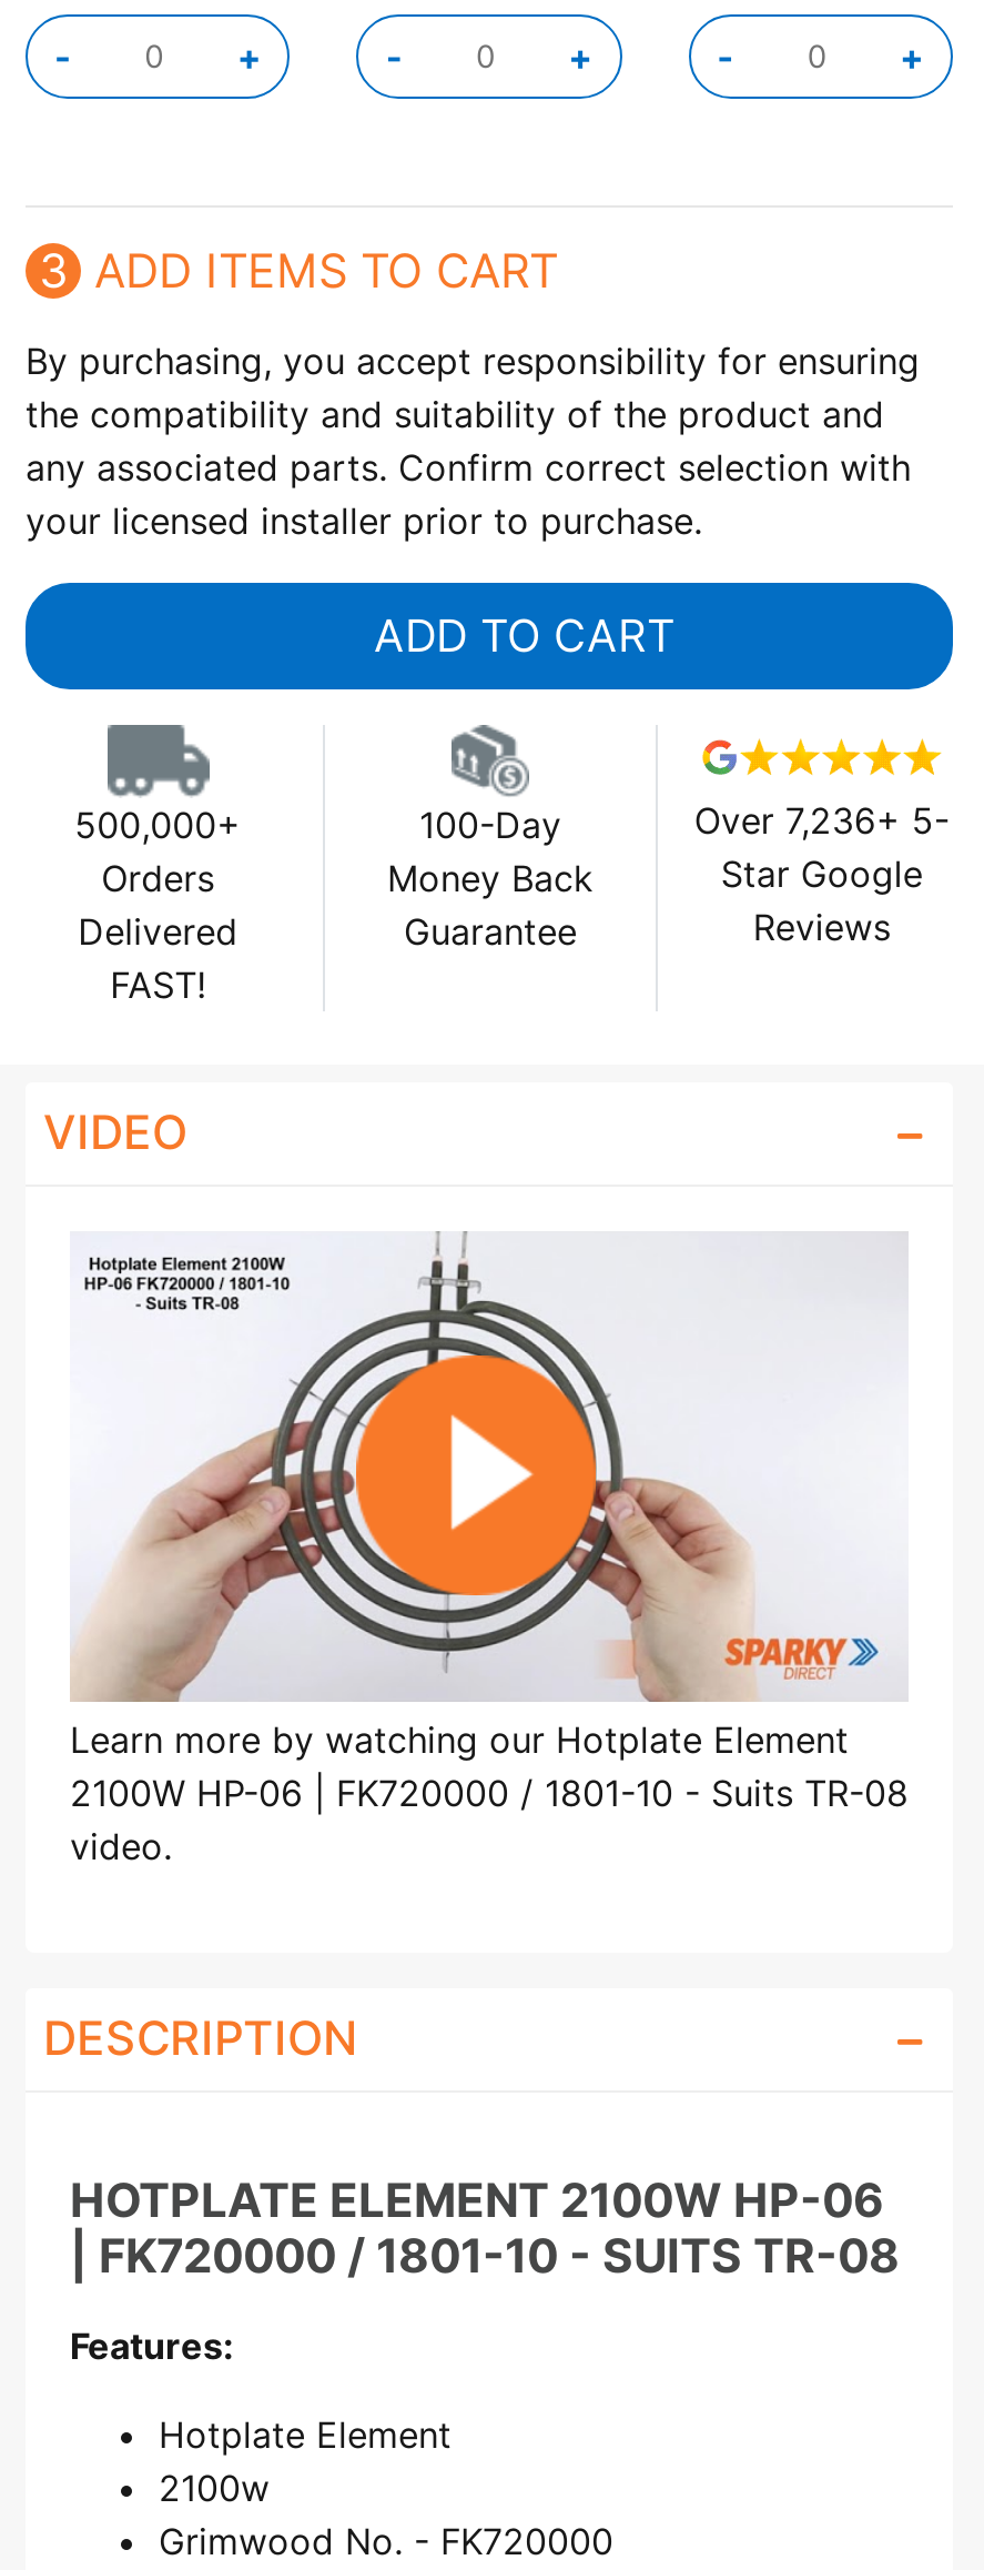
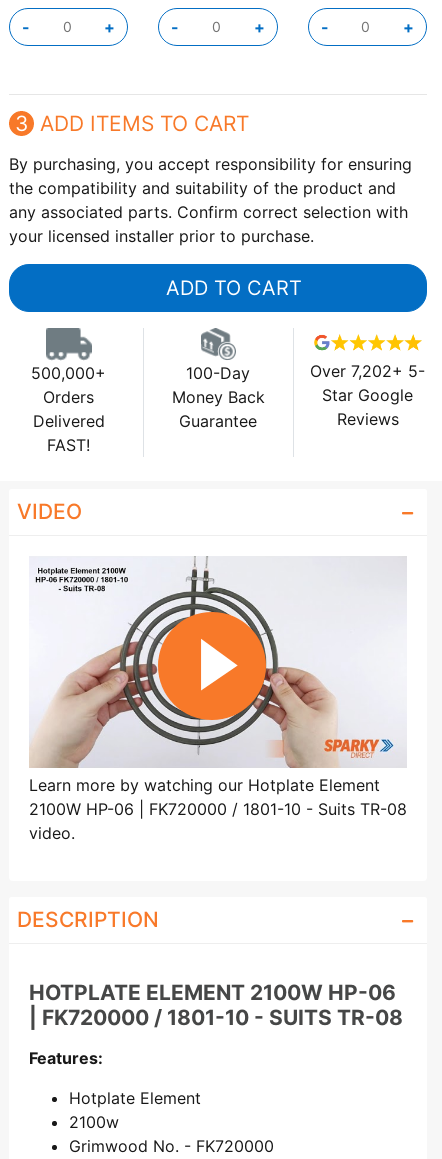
- Over 7,236+ 5-
+ Over 7,202+ 5-
